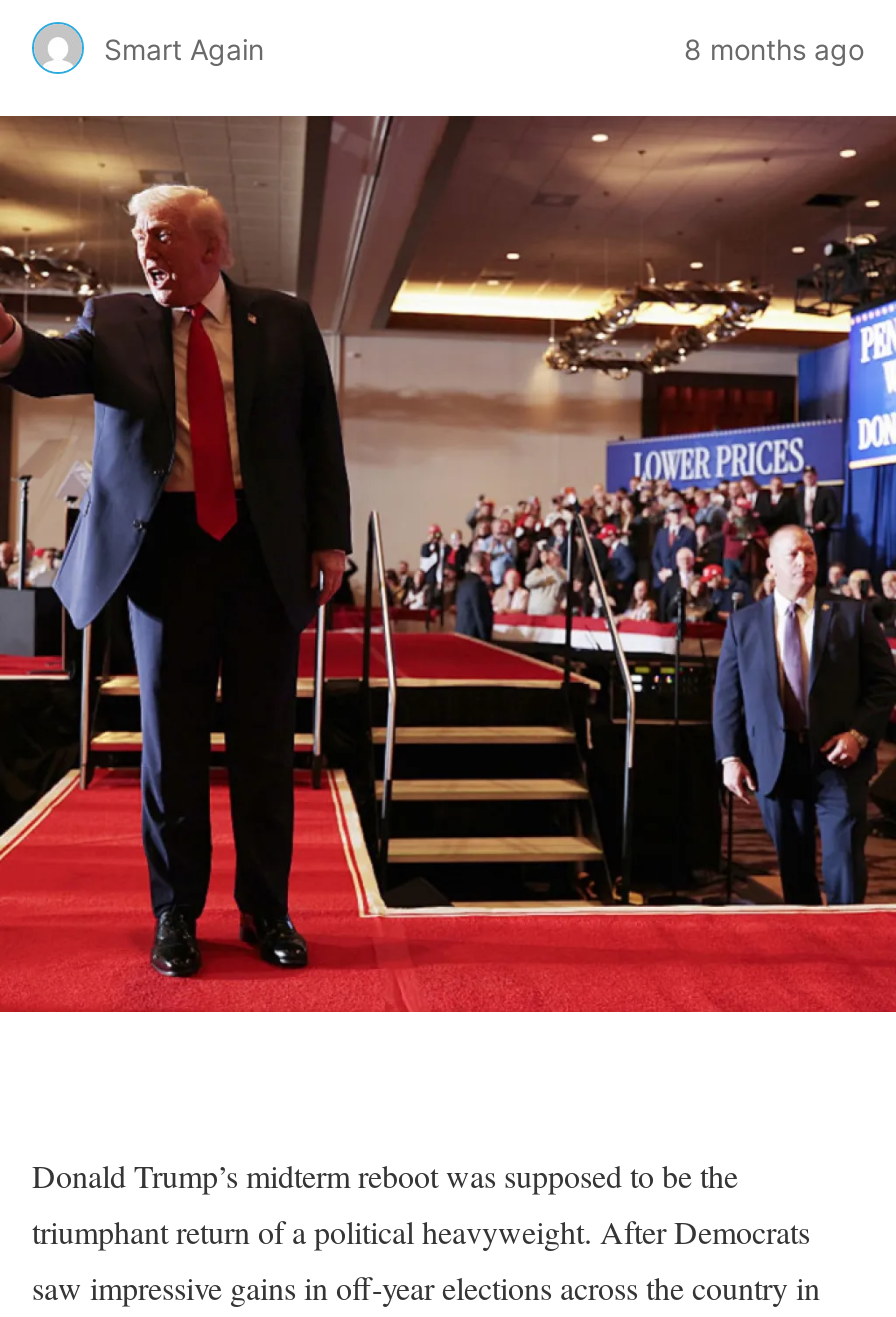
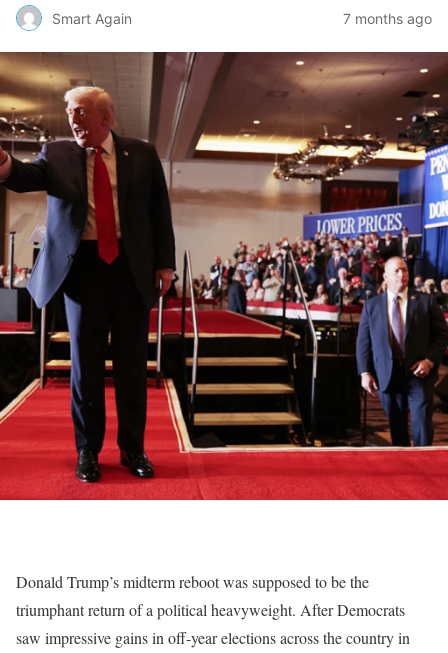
- 8 months ago
+ 7 months ago
